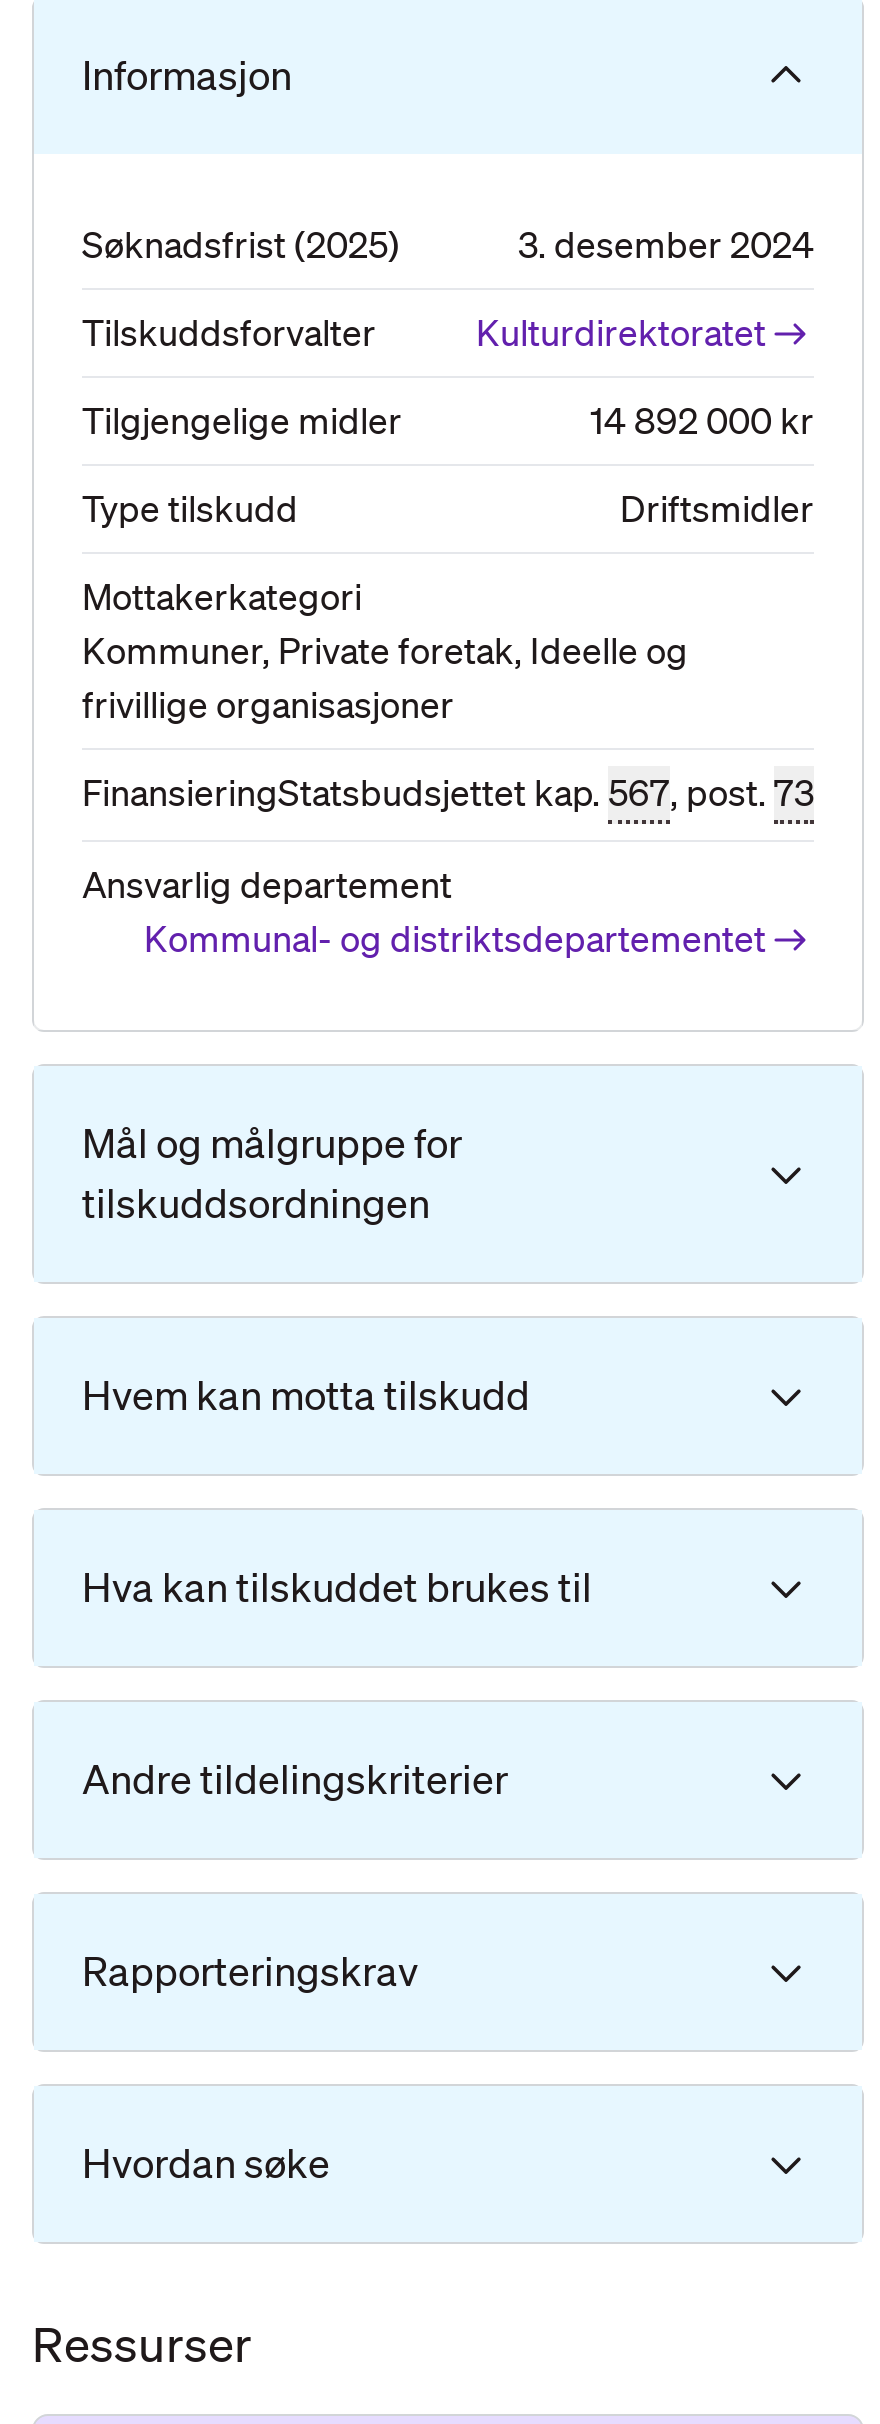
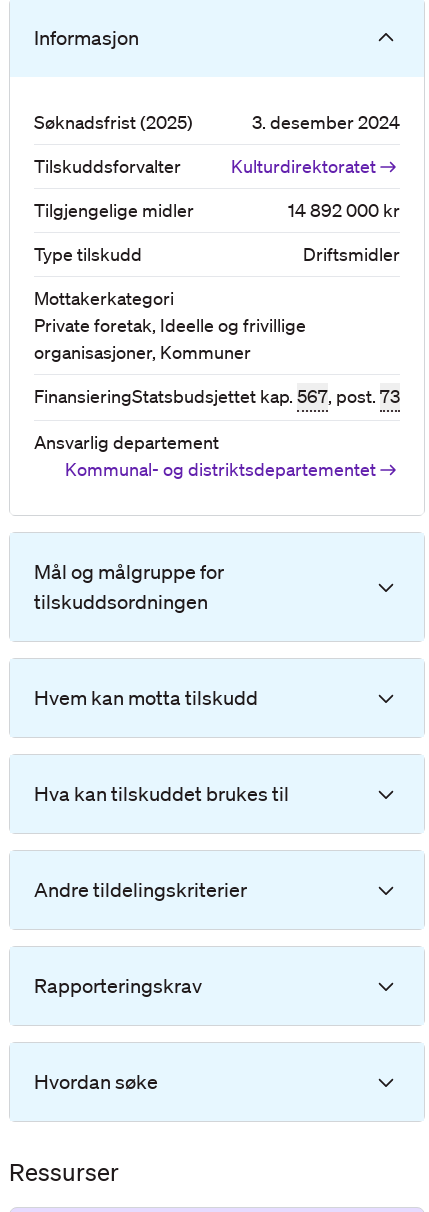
- Kommuner, Private foretak, Ideelle og
- frivillige organisasjoner
+ Private foretak, Ideelle og frivillige
+ organisasjoner, Kommuner
